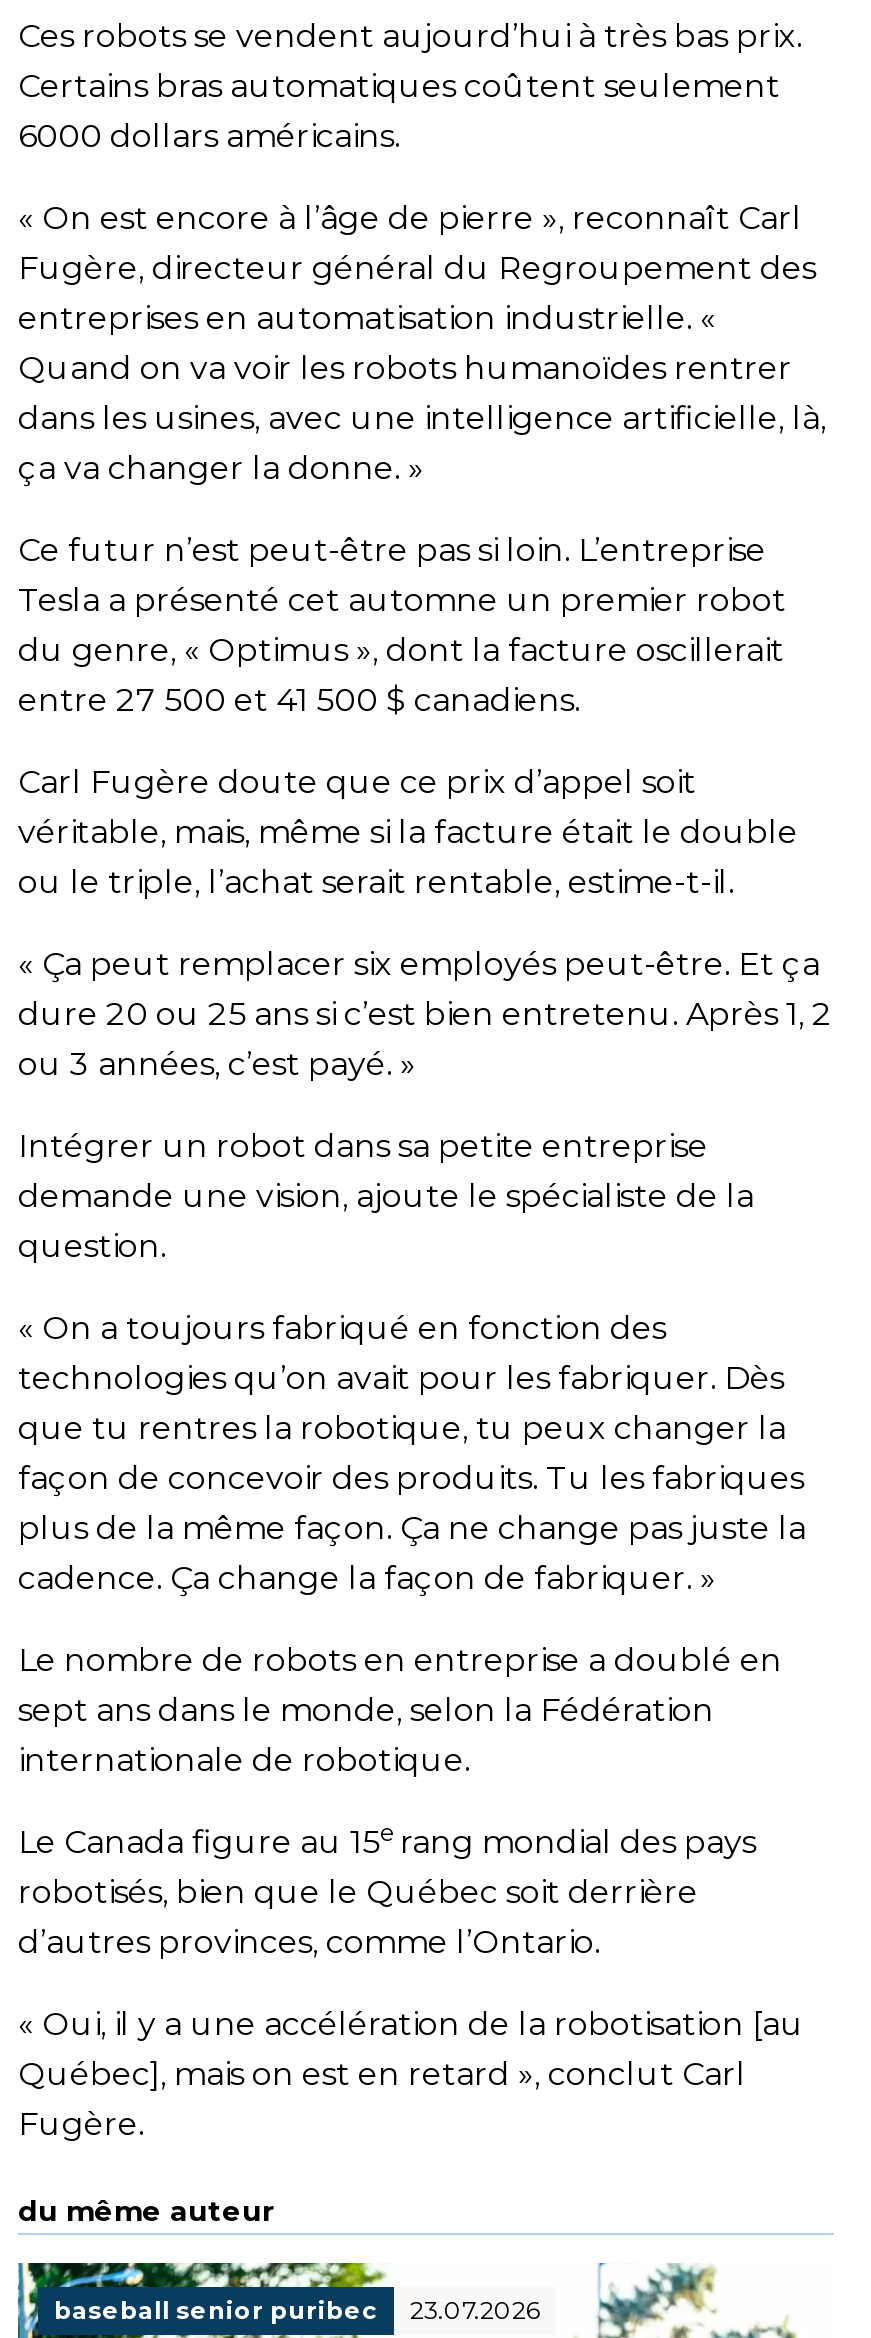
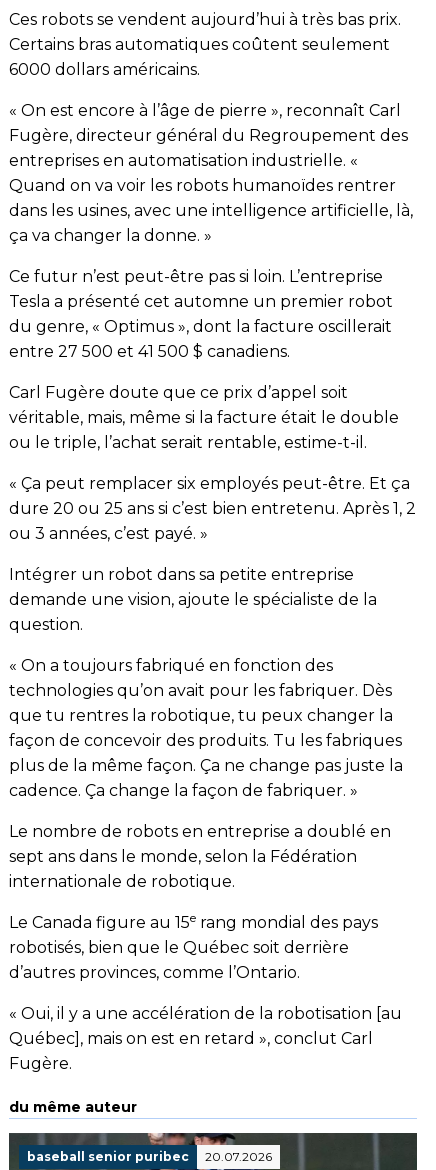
- baseball senior puribec 23.07.2026
+ baseball senior puribec 20.07.2026
